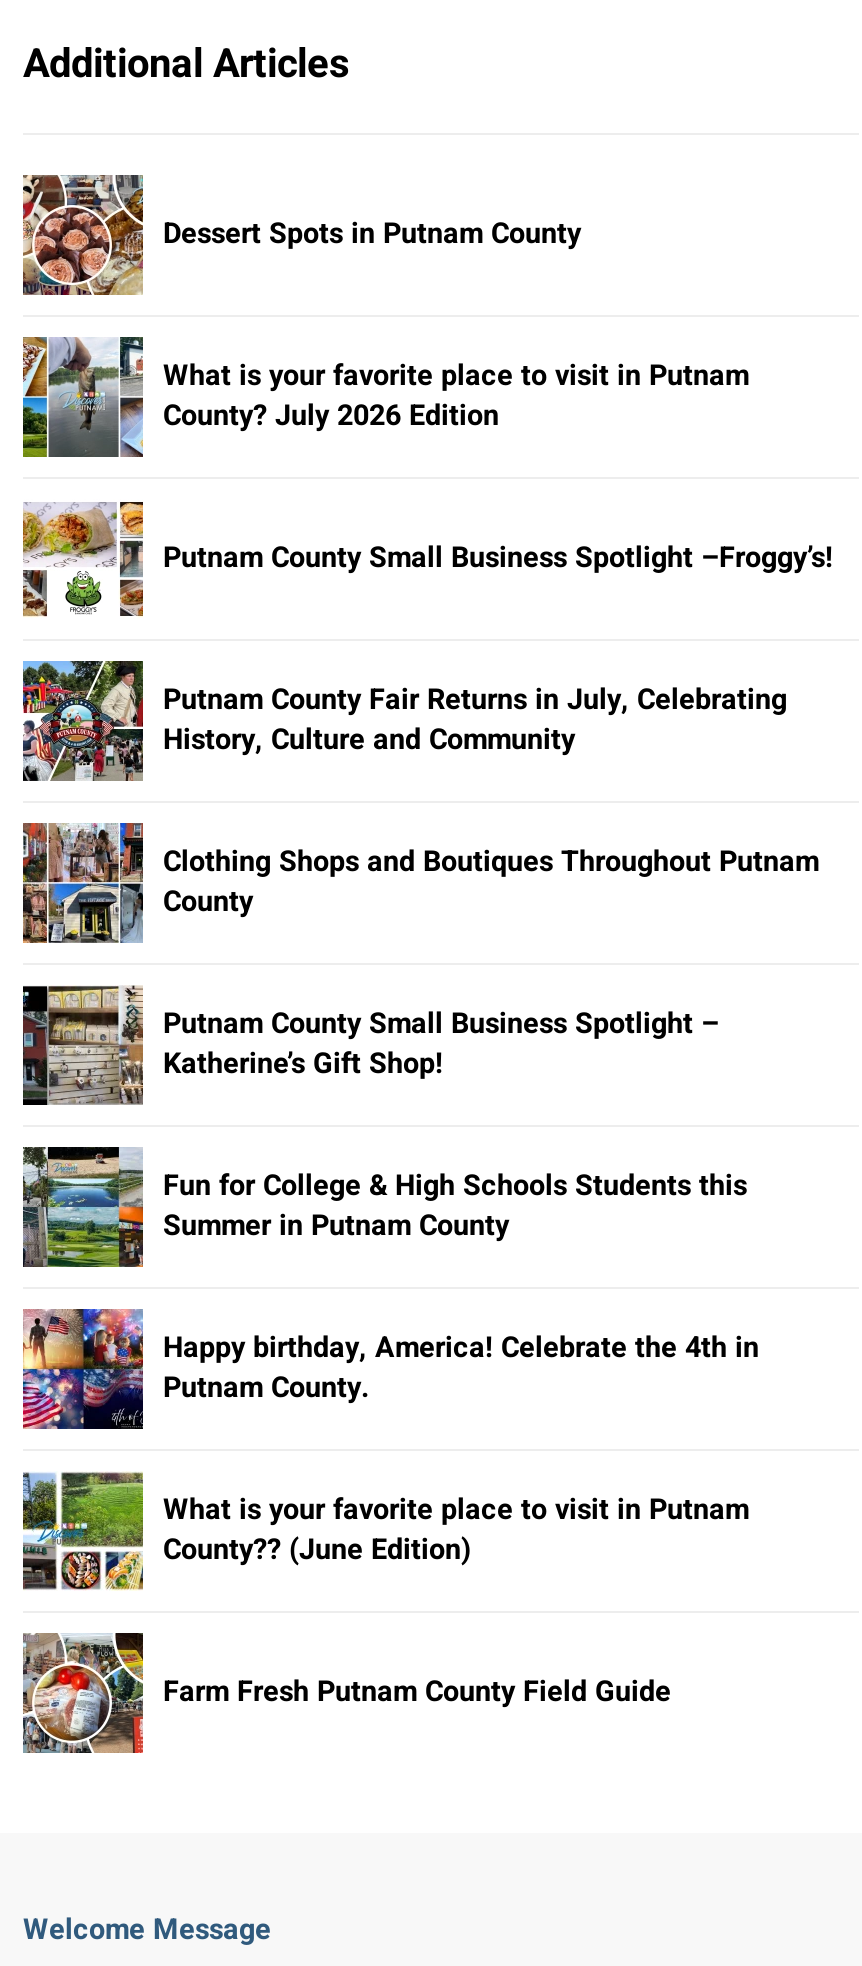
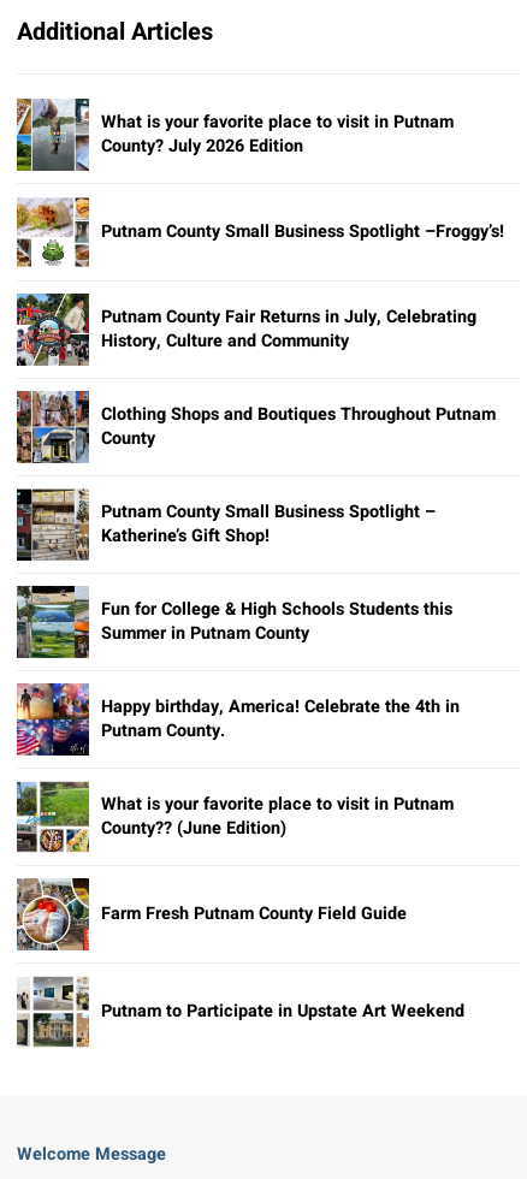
- [image]
- Dessert Spots in Putnam County

moved up: [image] | What is your favorite place to visit in Putnam | County? July 2026 Edition | ... | County?? (June Edition) | Farm Fresh Putnam County Field Guide

+ [image]
+ Putnam to Participate in Upstate Art Weekend
